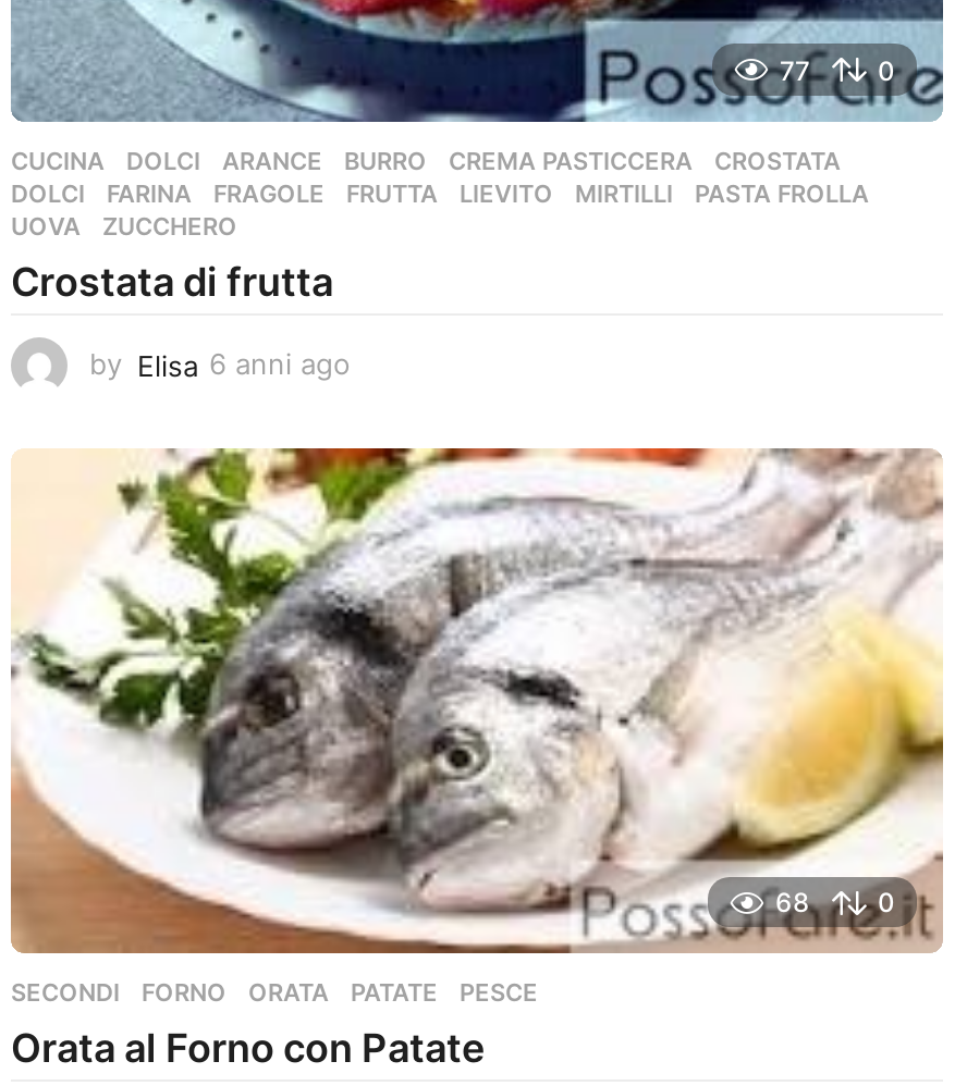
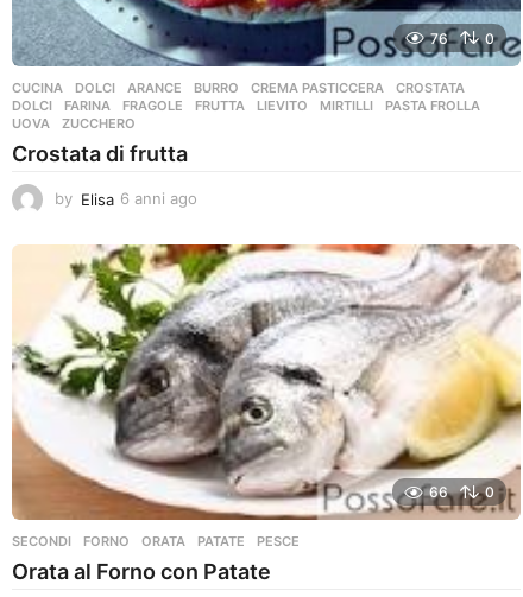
- 77
+ 76

- 68
+ 66
